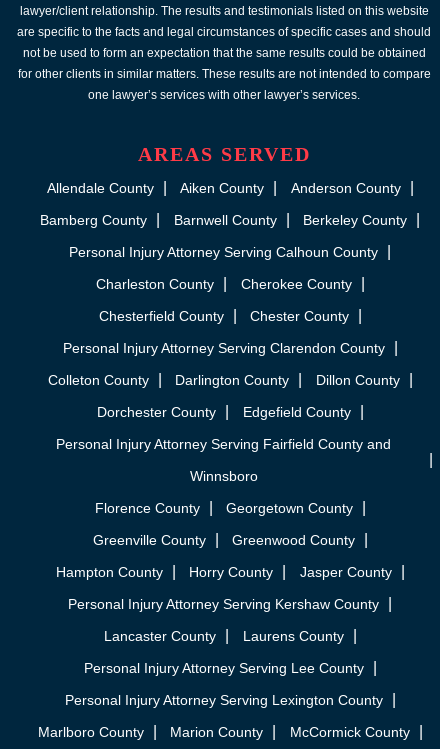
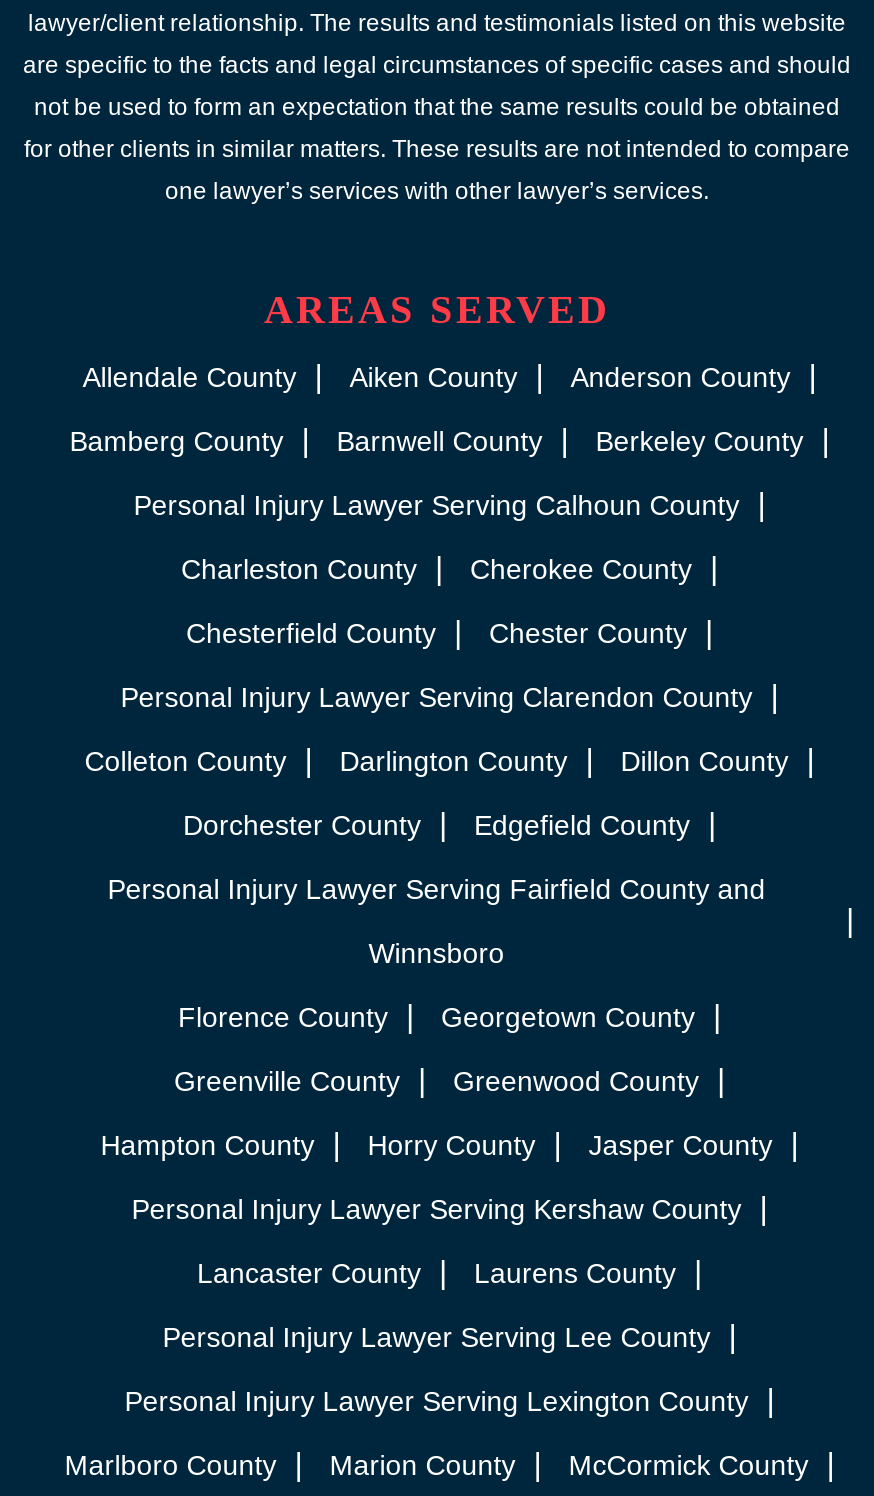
- Personal Injury Attorney Serving Calhoun County
+ Personal Injury Lawyer Serving Calhoun County

- Personal Injury Attorney Serving Clarendon County
+ Personal Injury Lawyer Serving Clarendon County

- Personal Injury Attorney Serving Fairfield County and
+ Personal Injury Lawyer Serving Fairfield County and

- Personal Injury Attorney Serving Kershaw County
+ Personal Injury Lawyer Serving Kershaw County

- Personal Injury Attorney Serving Lee County
+ Personal Injury Lawyer Serving Lee County

- Personal Injury Attorney Serving Lexington County
+ Personal Injury Lawyer Serving Lexington County
